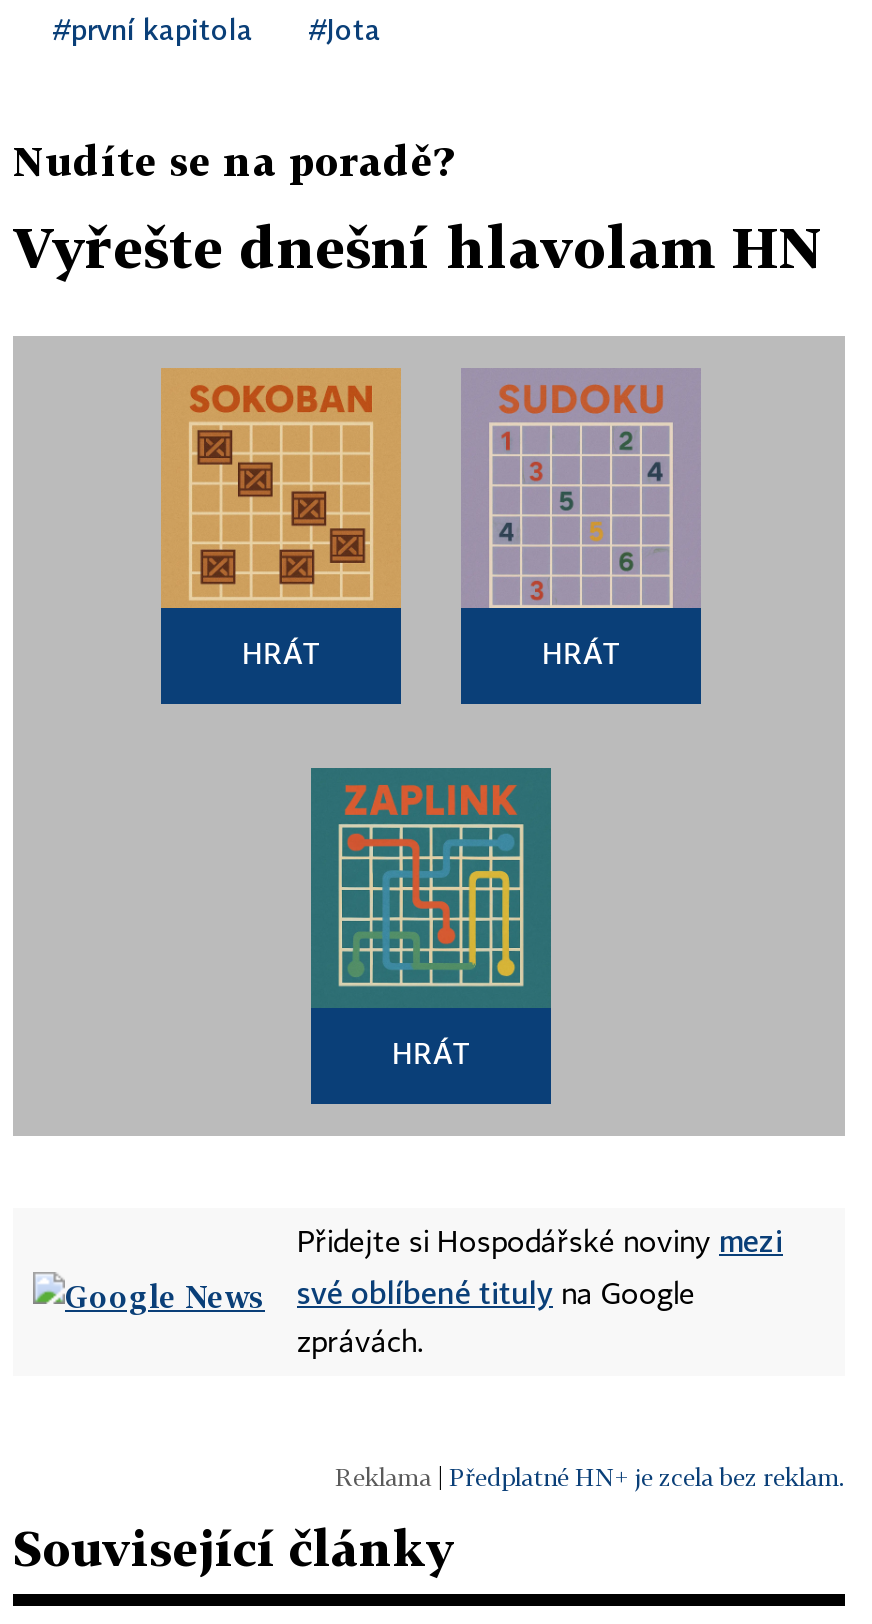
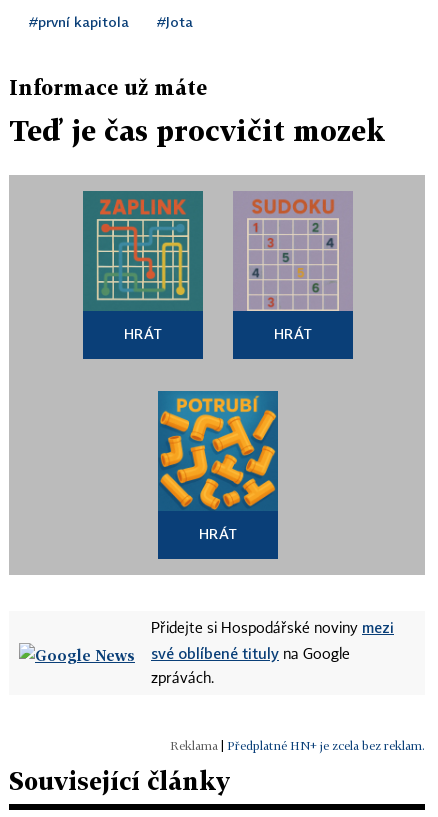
- Nudíte se na poradě?
+ Informace už máte

- Vyřešte dnešní hlavolam HN
+ Teď je čas procvičit mozek

- [image]
+ [image]

- [image]
+ [image]
